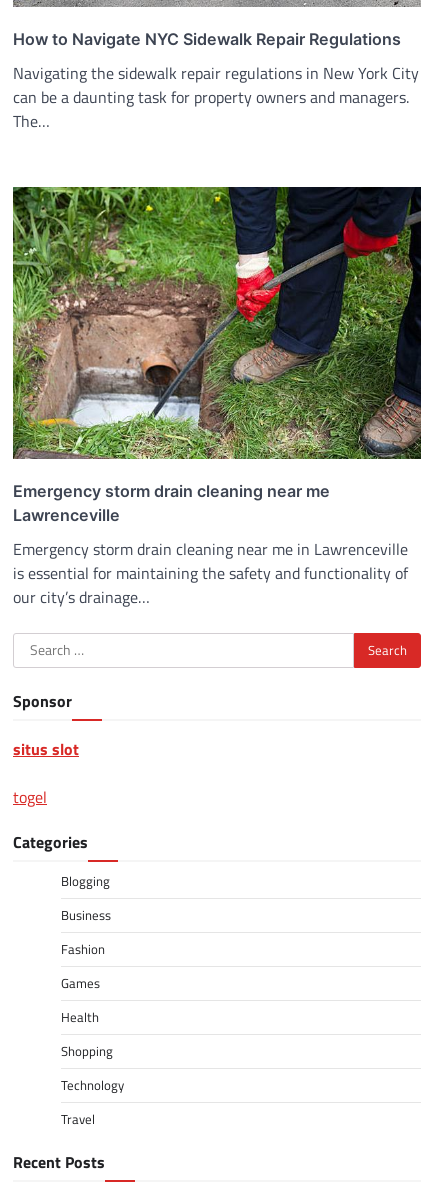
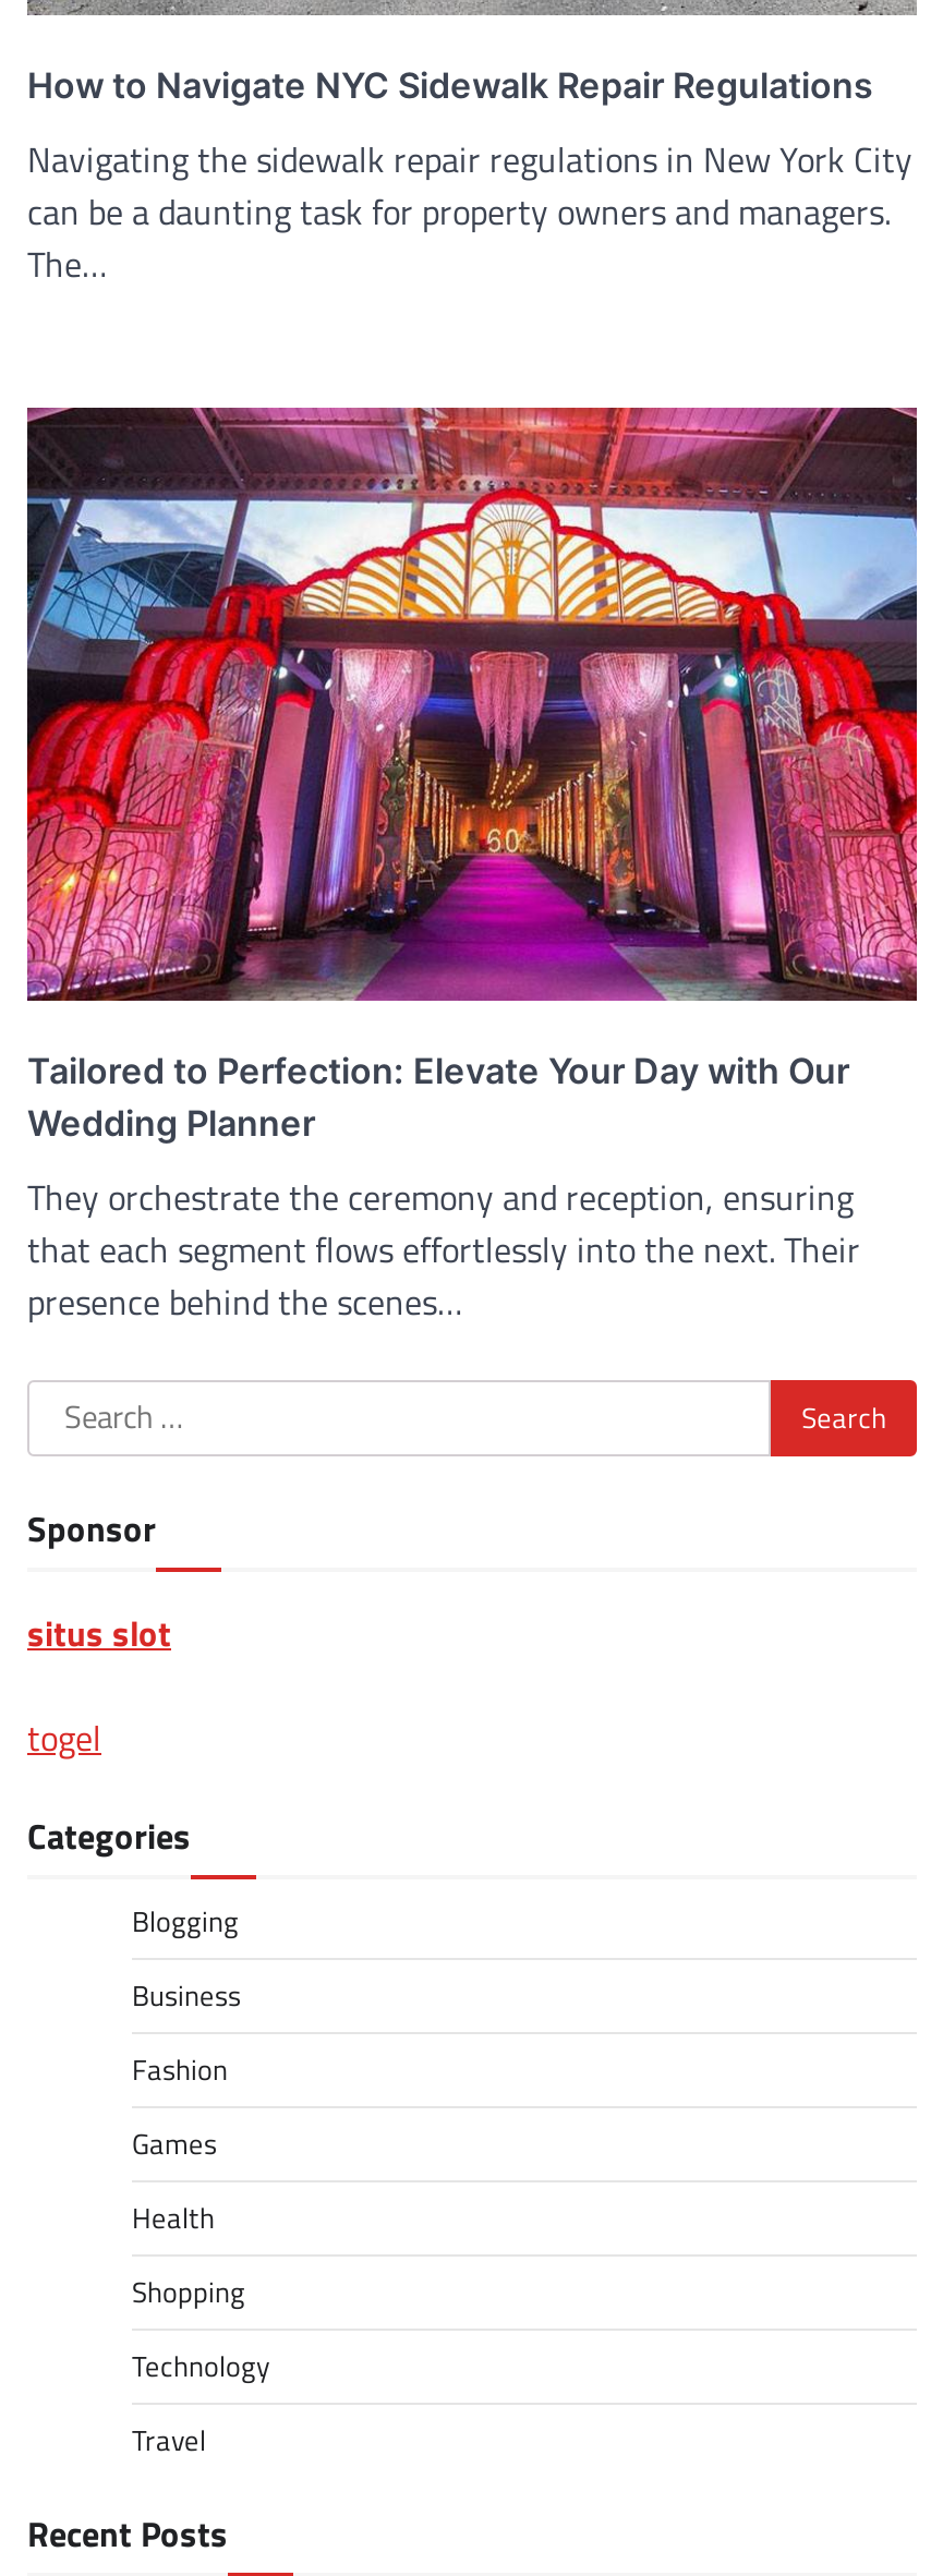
- [image]
- Emergency storm drain cleaning near me
- Lawrenceville
+ [image]
+ Tailored to Perfection: Elevate Your Day with Our
+ Wedding Planner

- Emergency storm drain cleaning near me in Lawrenceville
- is essential for maintaining the safety and functionality of
- our city’s drainage…
+ They orchestrate the ceremony and reception, ensuring
+ that each segment flows effortlessly into the next. Their
+ presence behind the scenes…
